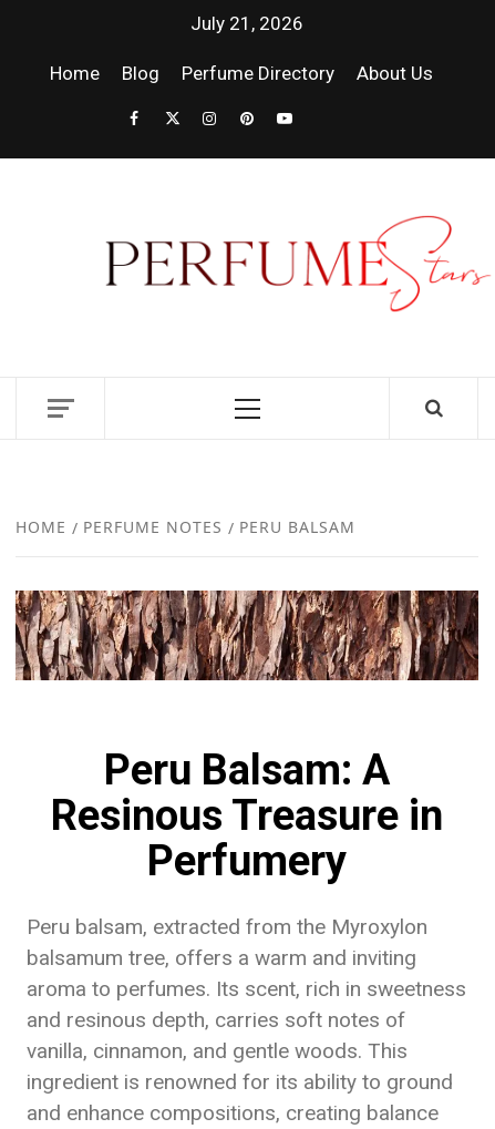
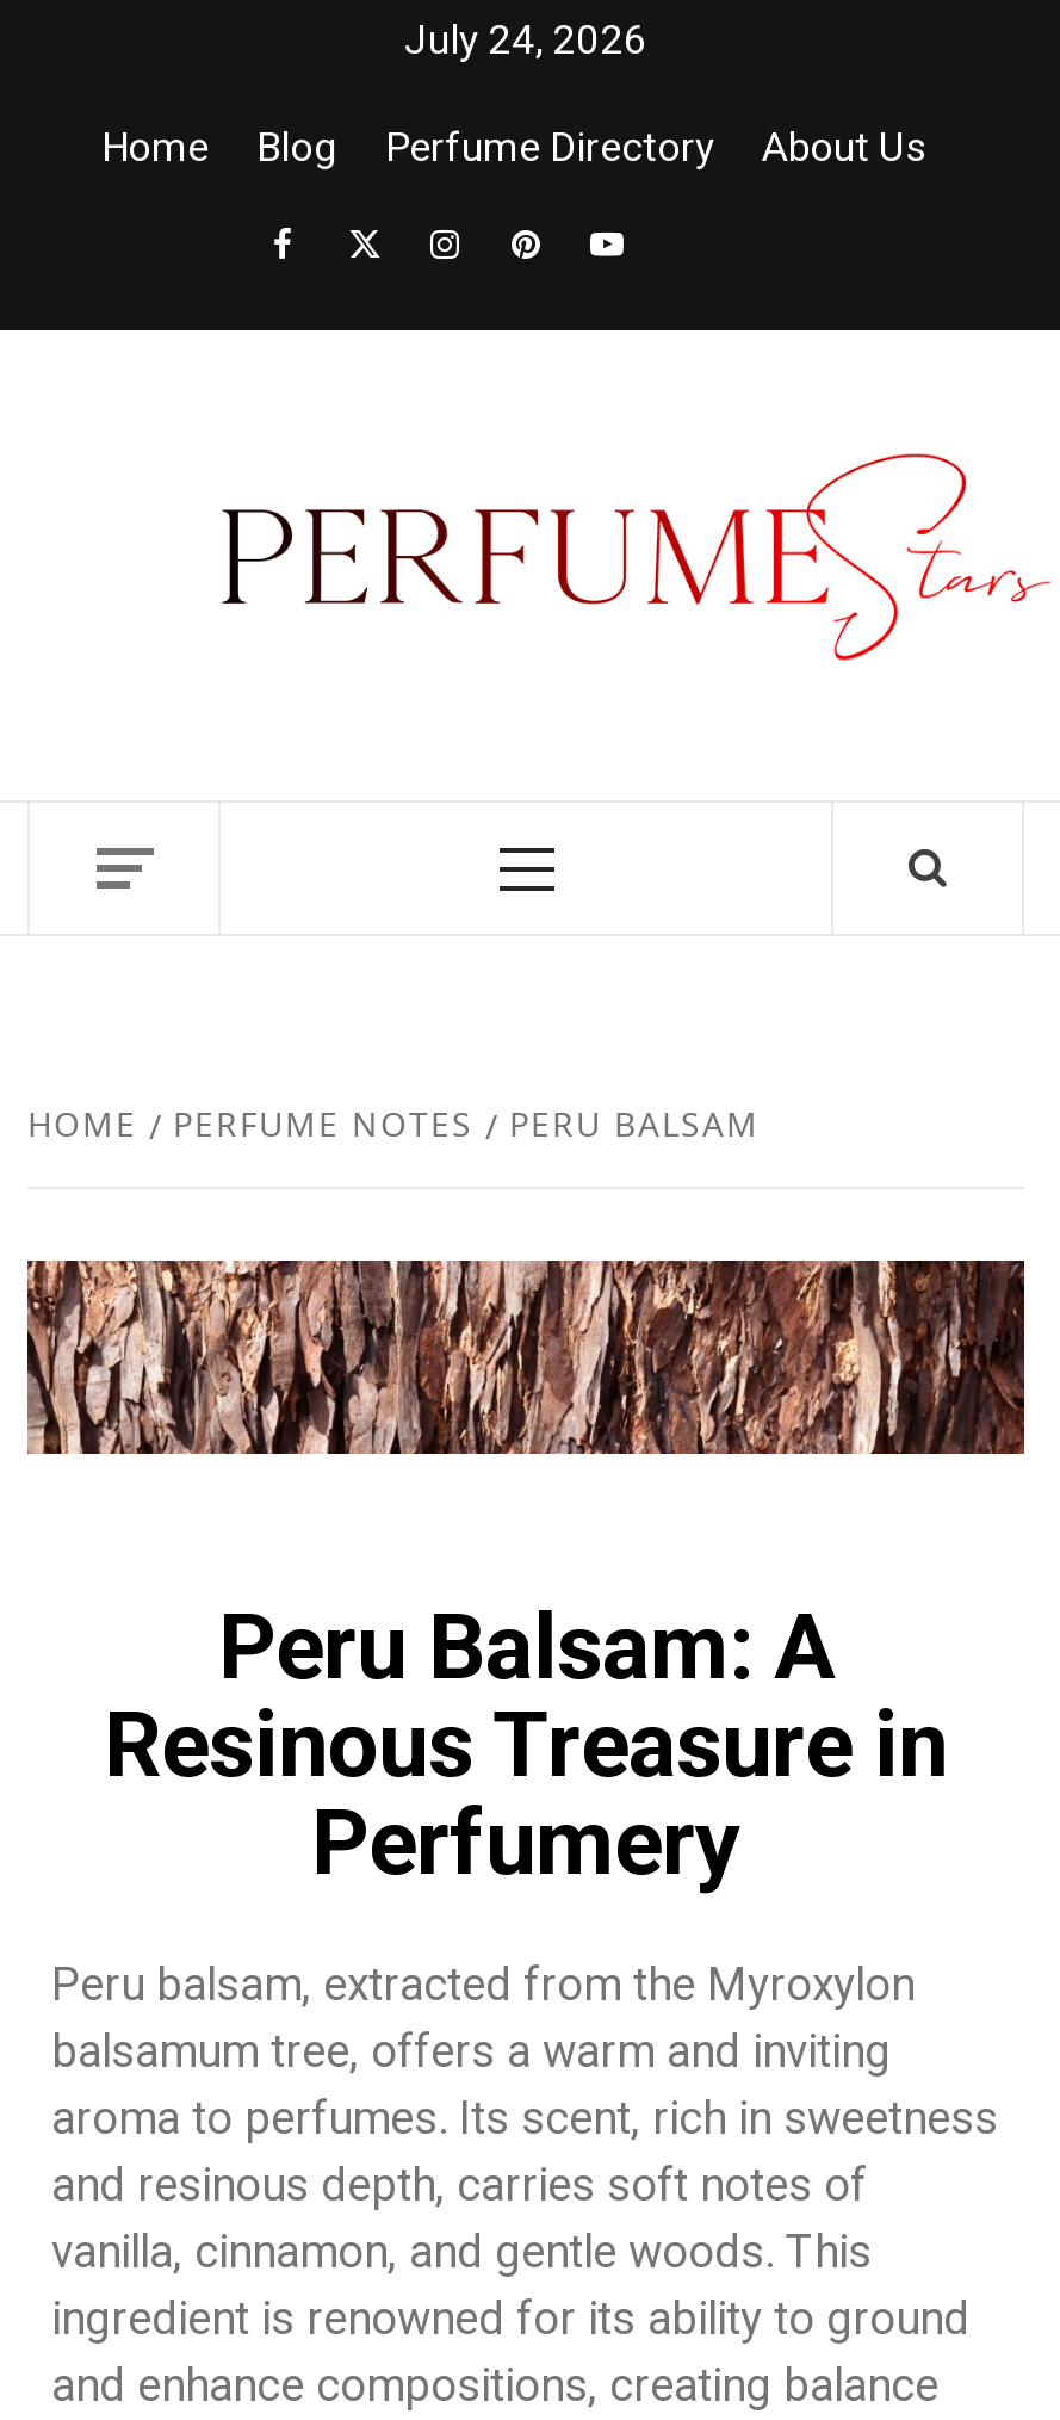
- July 21, 2026
+ July 24, 2026
